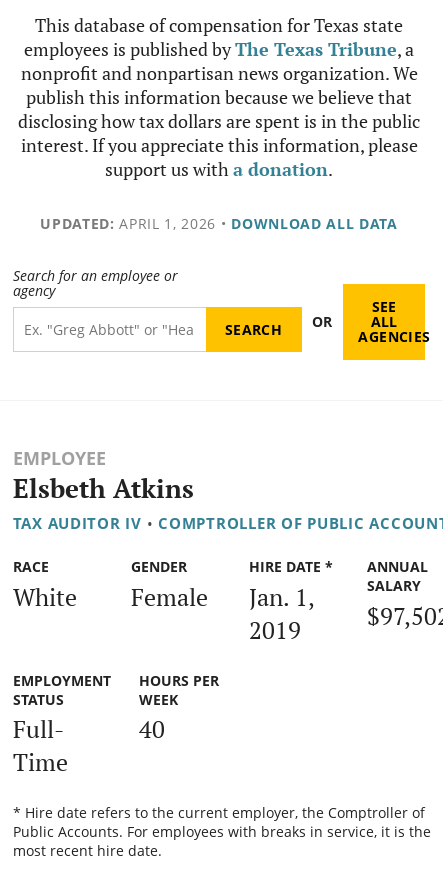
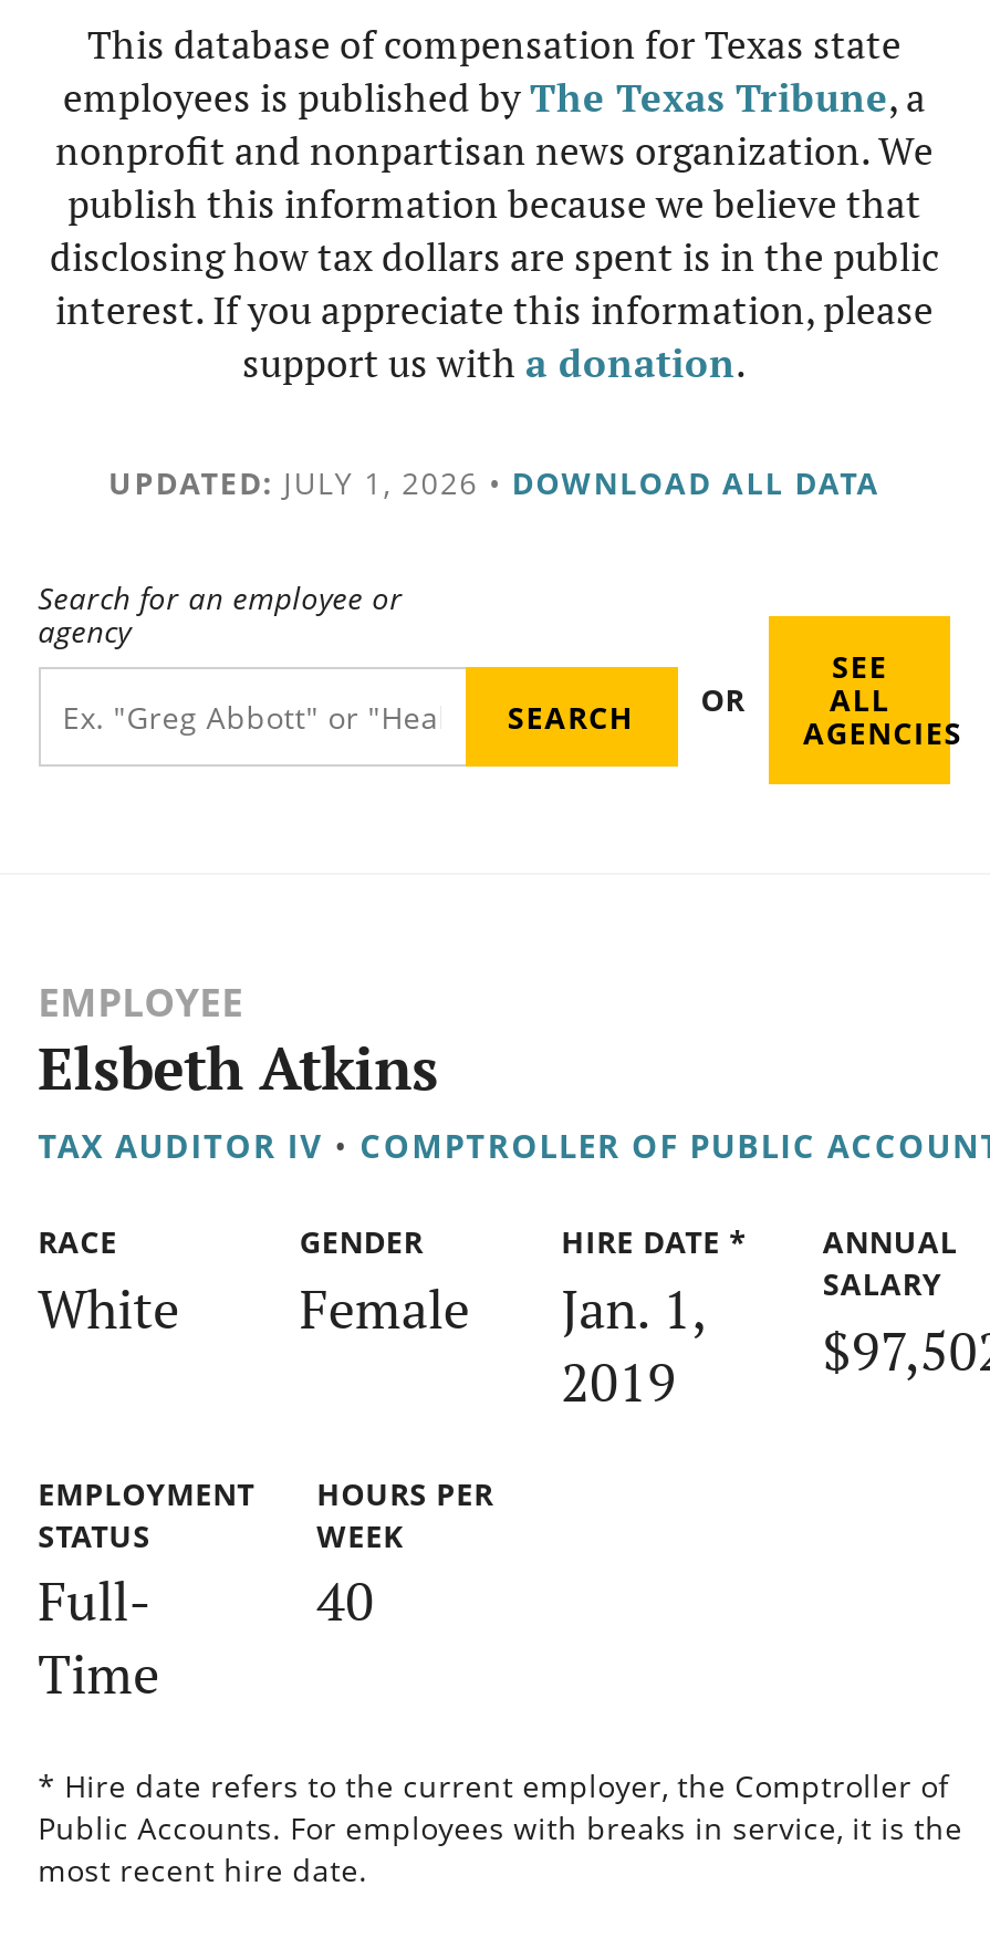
- UPDATED: APRIL 1, 2026 • DOWNLOAD ALL DATA
+ UPDATED: JULY 1, 2026 • DOWNLOAD ALL DATA
